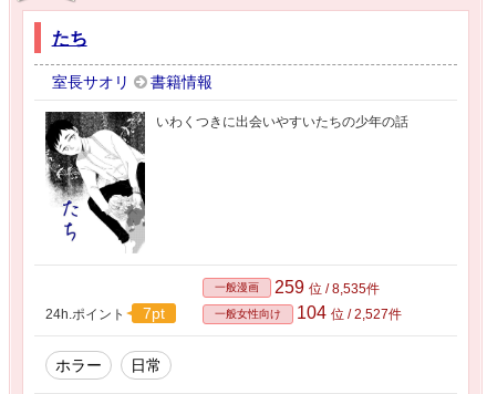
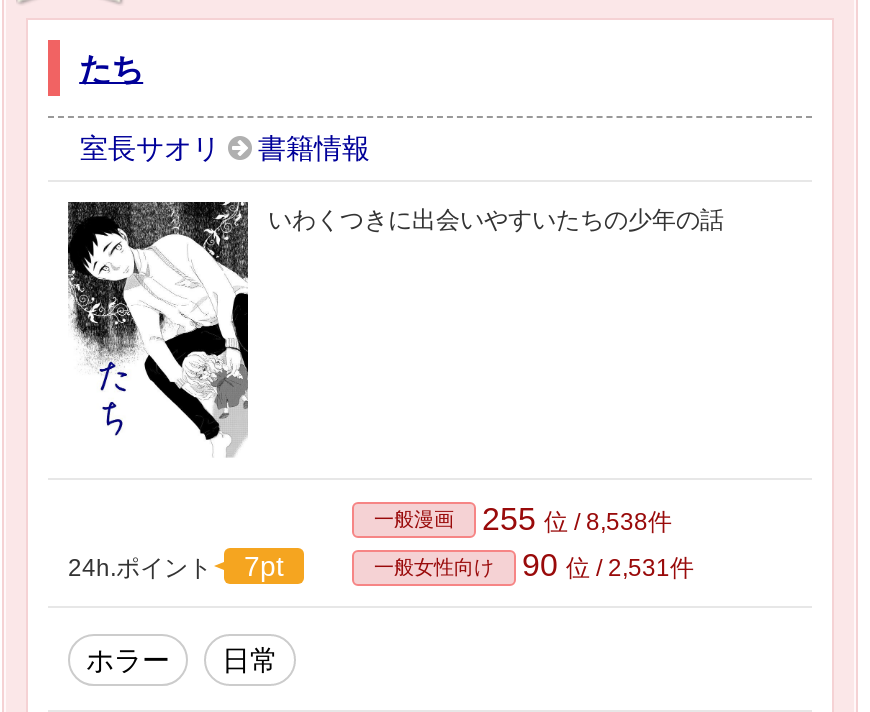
- 一般漫画 259位 / 8,535件
+ 一般漫画 255位 / 8,538件

- 一般女性向け 104位 / 2,527件
+ 一般女性向け 90位 / 2,531件
